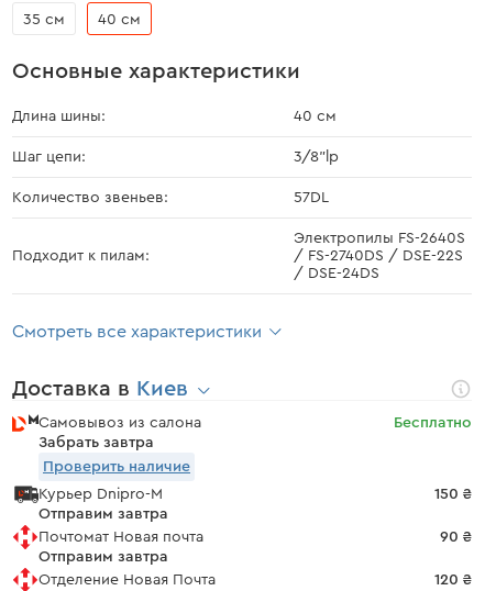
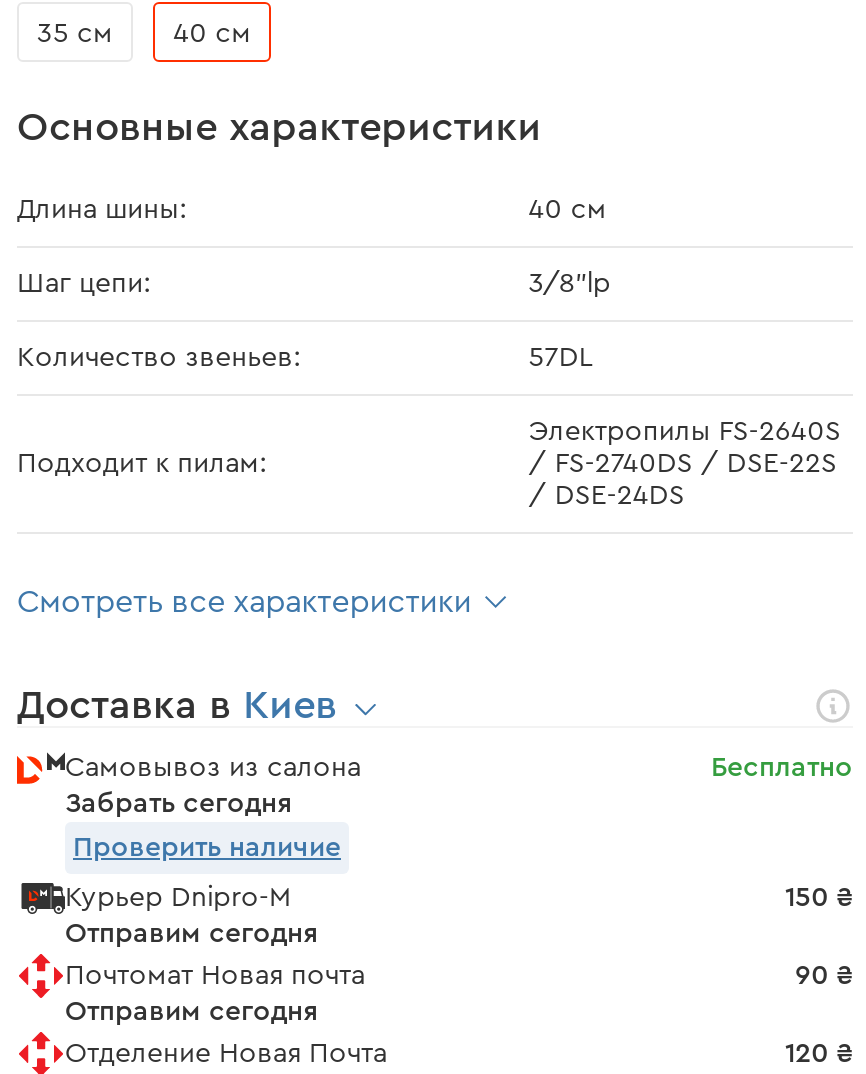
- Забрать завтра
+ Забрать сегодня

- Отправим завтра
+ Отправим сегодня

- Отправим завтра
+ Отправим сегодня
